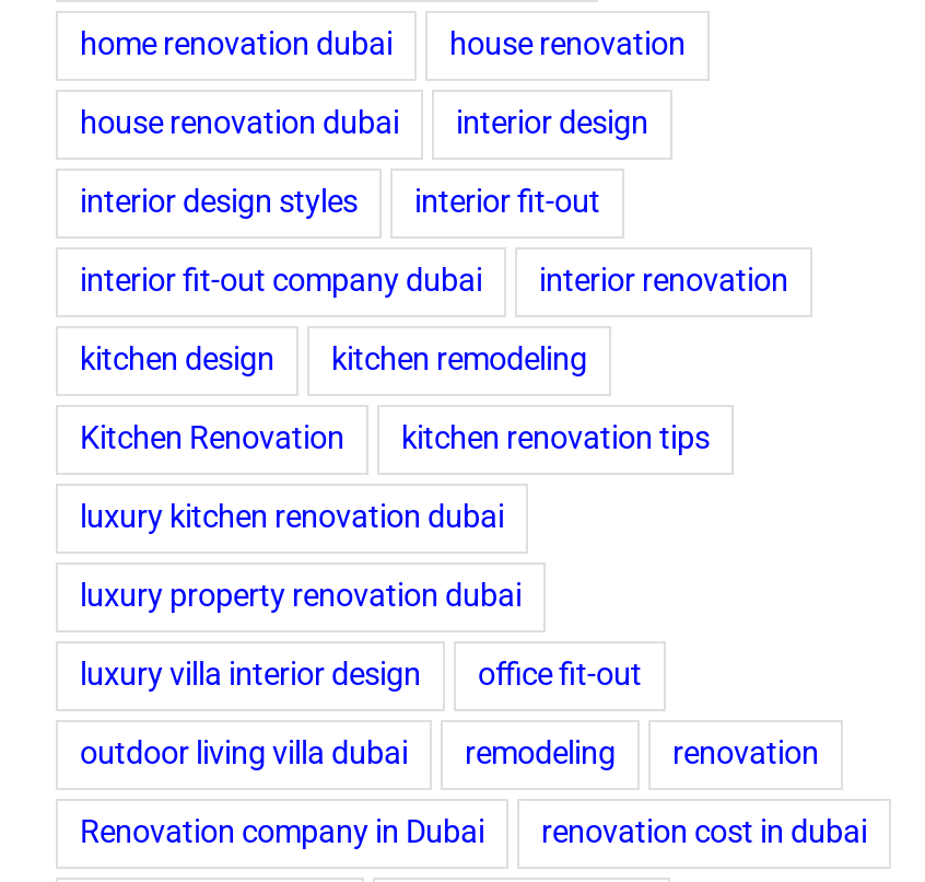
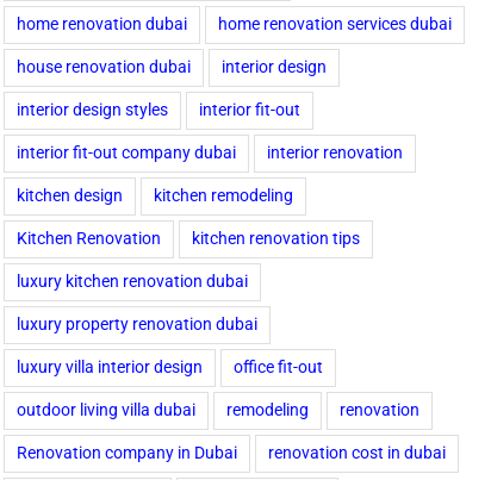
- house renovation
+ home renovation services dubai
